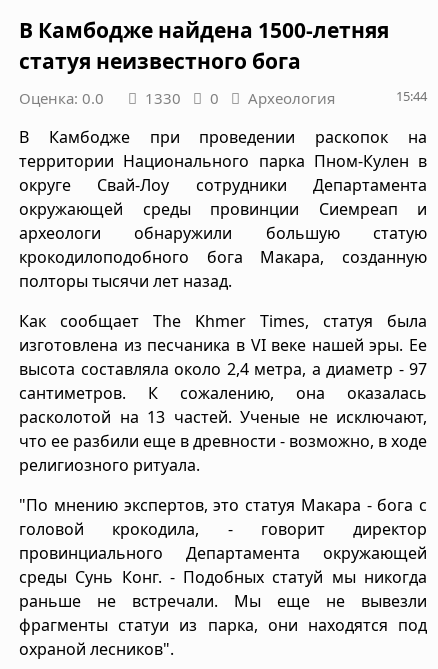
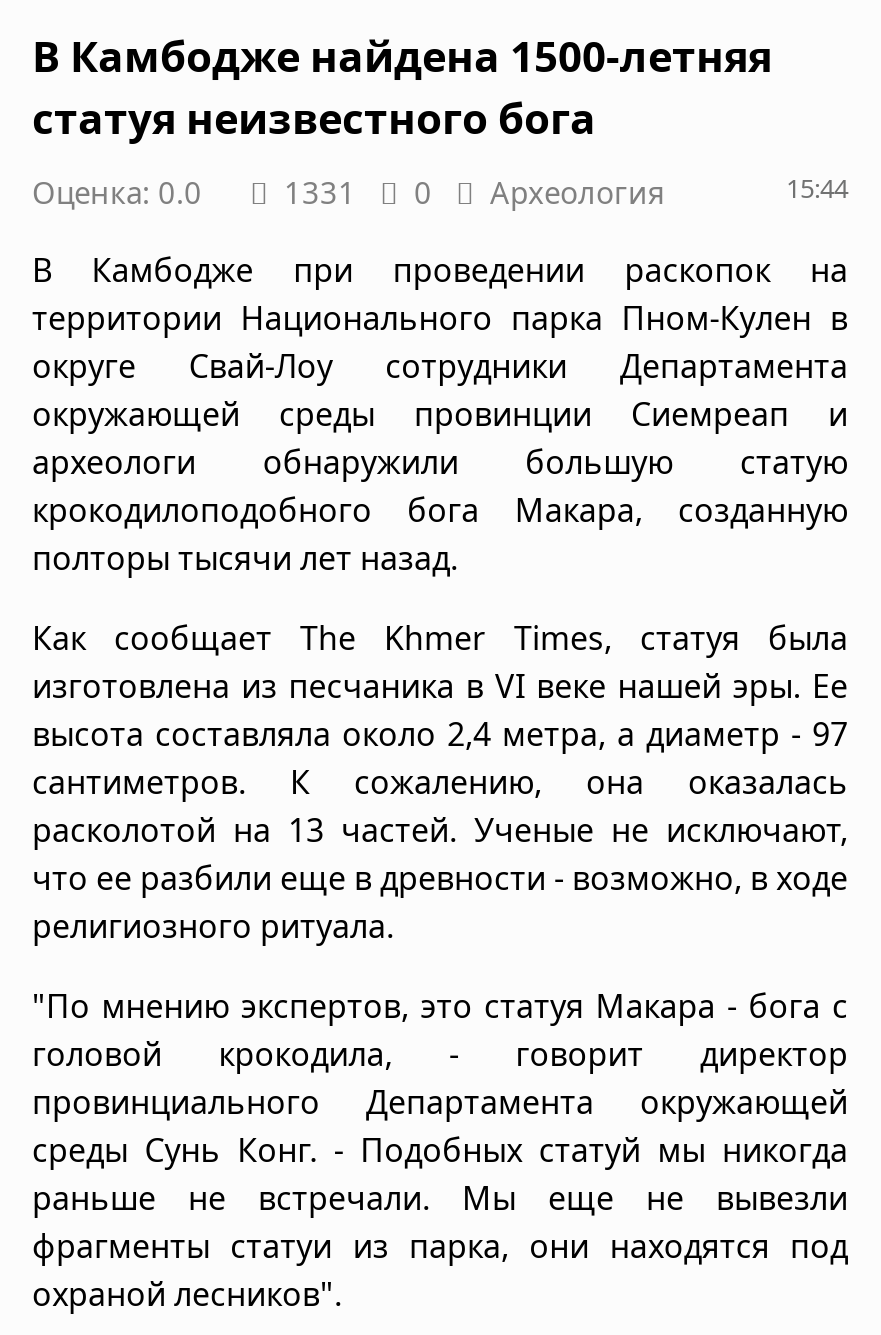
- Оценка: 0.0 1330 0 Археология
+ Оценка: 0.0 1331 0 Археология
